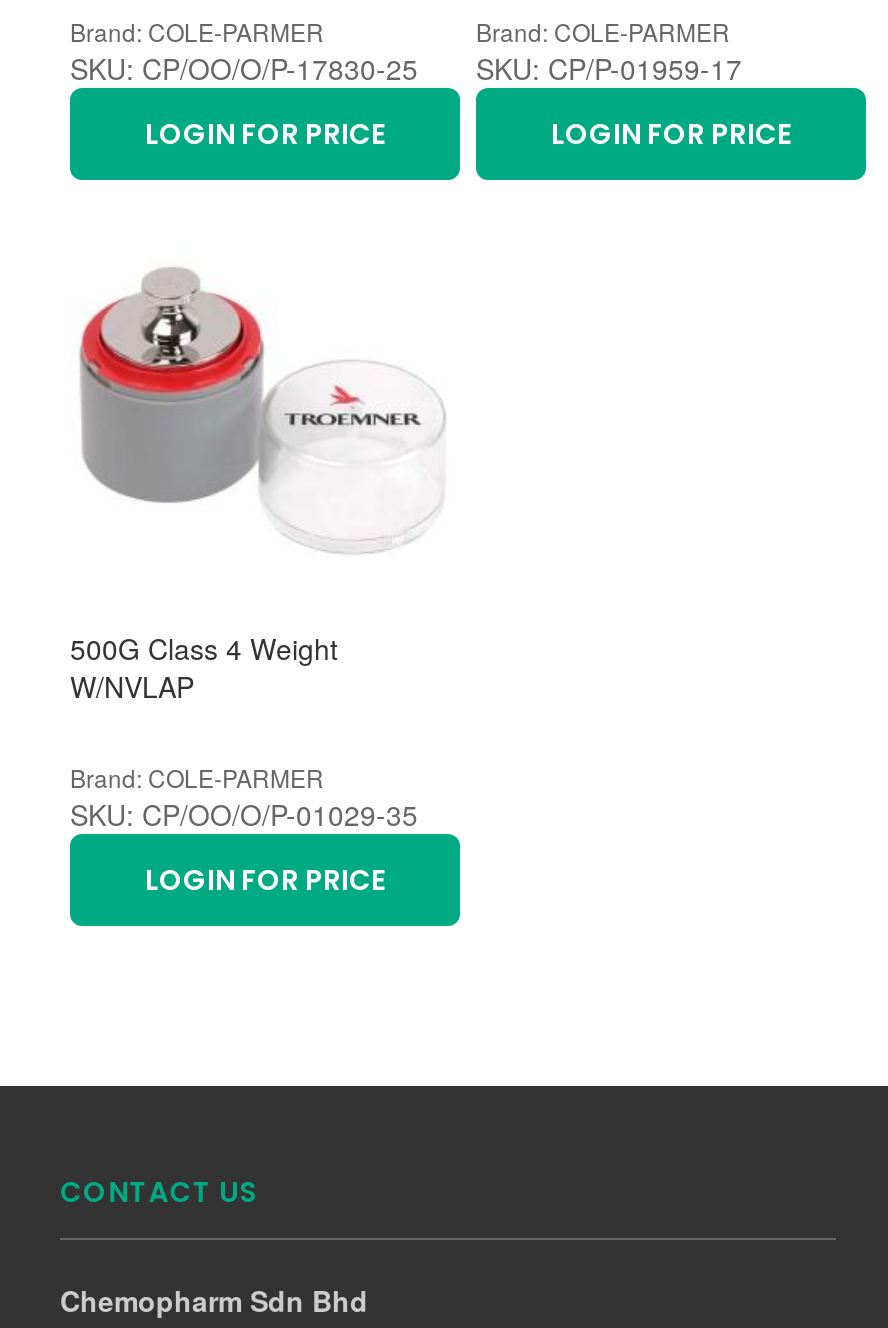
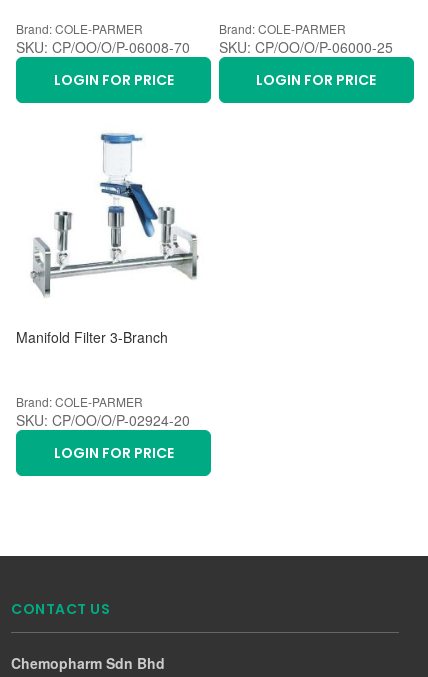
- SKU: CP/OO/O/P-17830-25
+ SKU: CP/OO/O/P-06008-70

- SKU: CP/P-01959-17
+ SKU: CP/OO/O/P-06000-25

- [image]
- 500G Class 4 Weight
- W/NVLAP
+ [image]
+ Manifold Filter 3-Branch

- SKU: CP/OO/O/P-01029-35
+ SKU: CP/OO/O/P-02924-20
